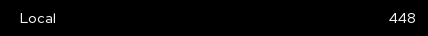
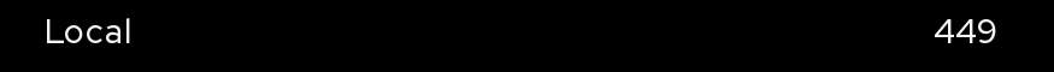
- 448
+ 449
